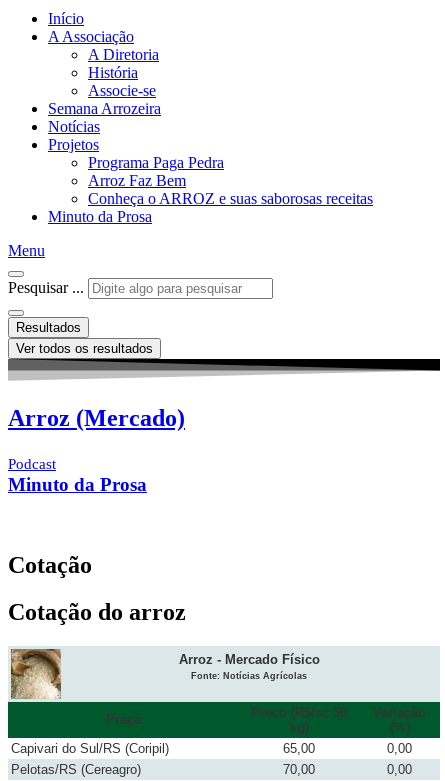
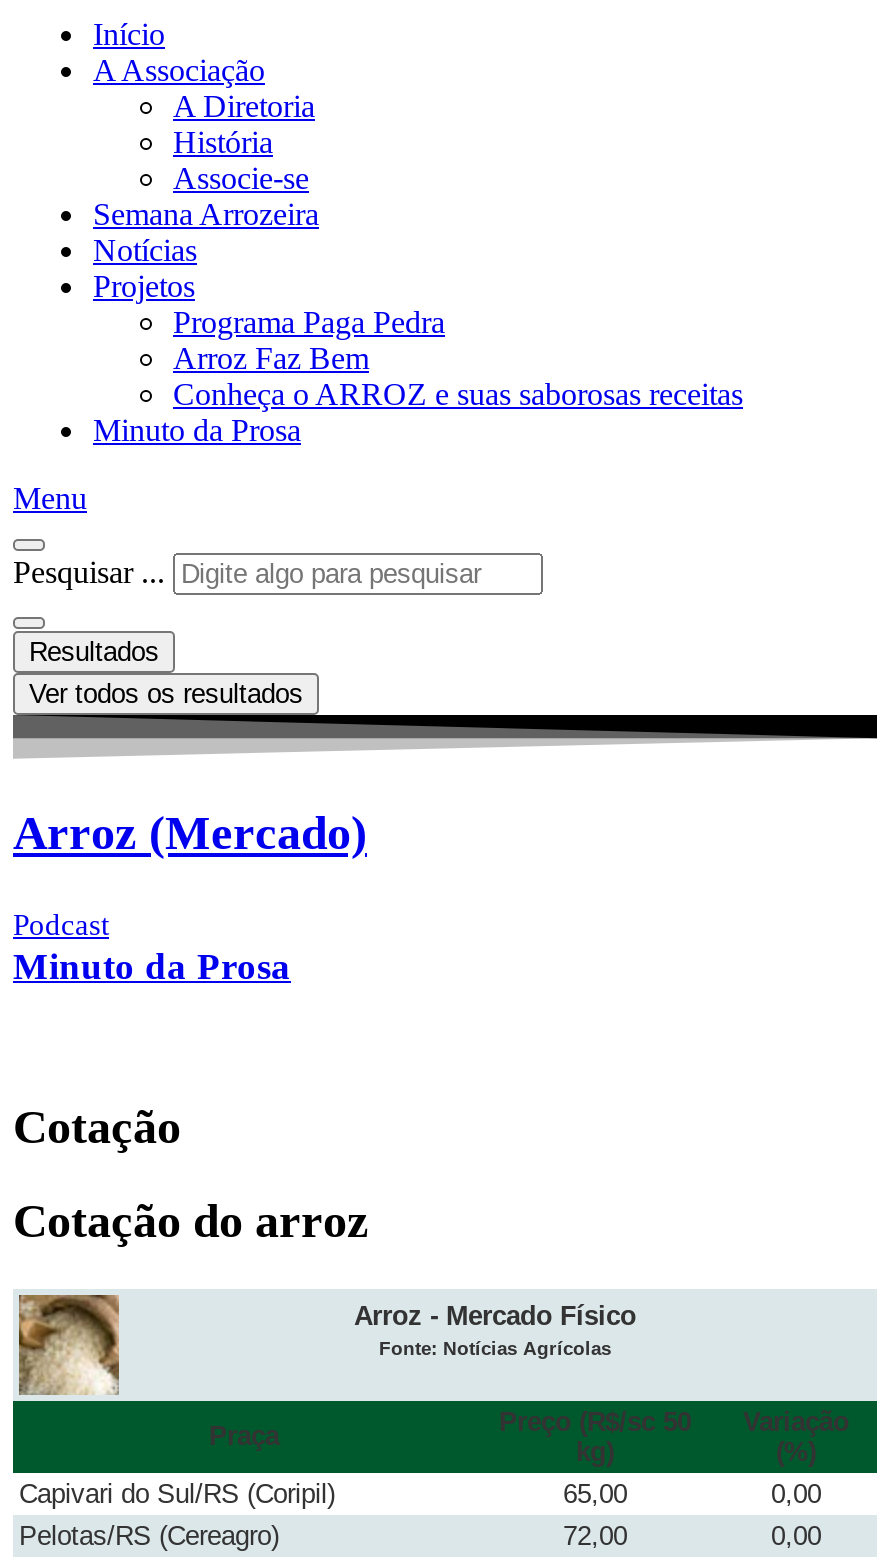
- 70,00
+ 72,00
